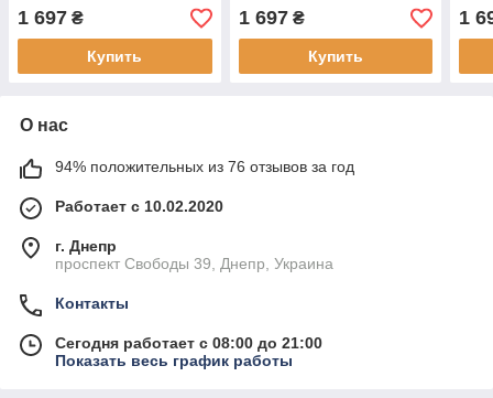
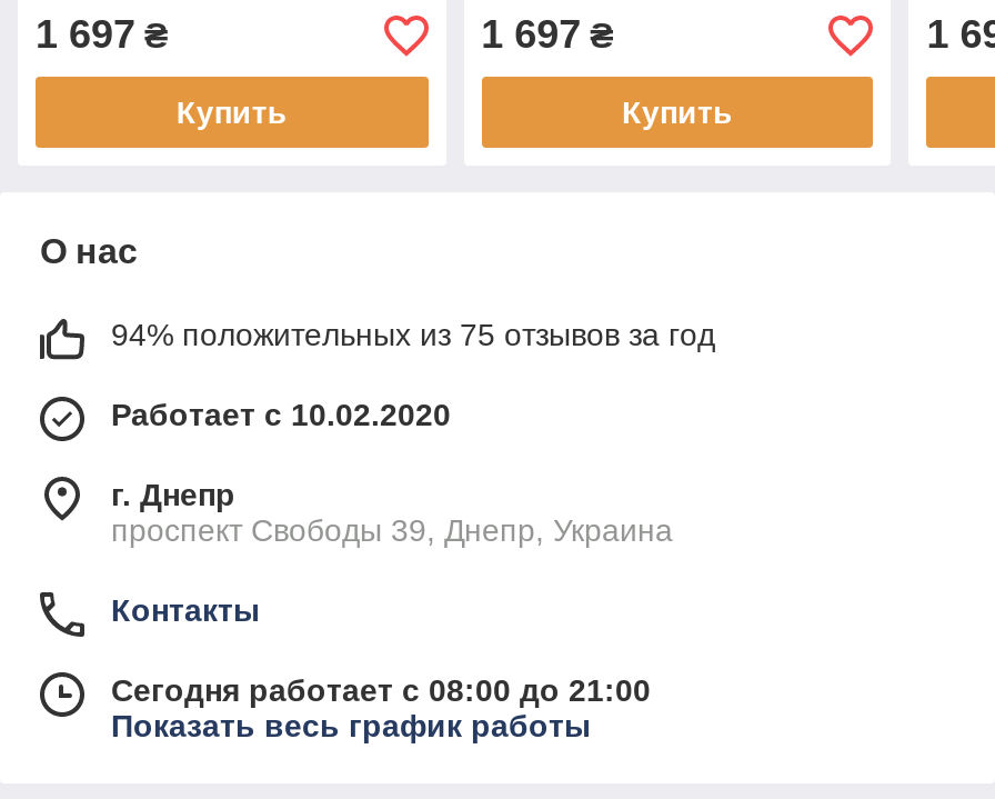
- 94% положительных из 76 отзывов за год
+ 94% положительных из 75 отзывов за год
